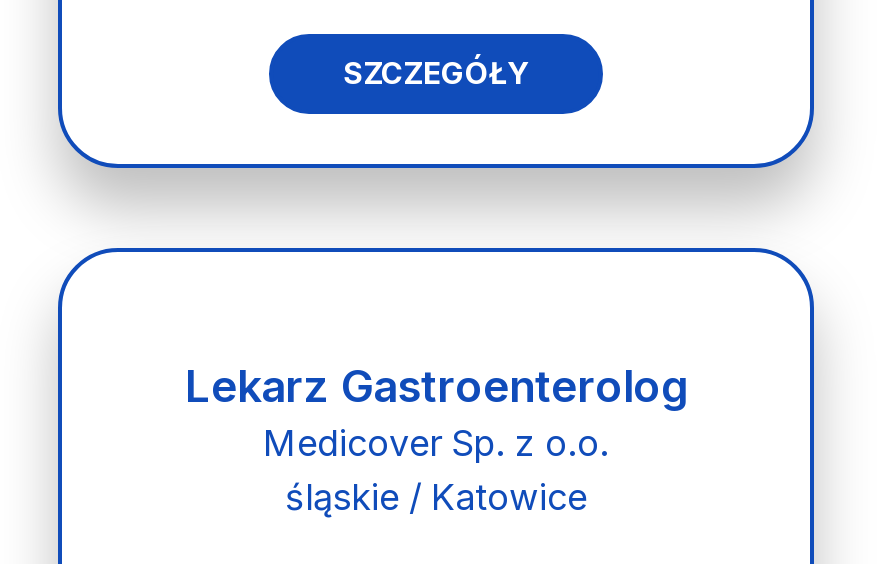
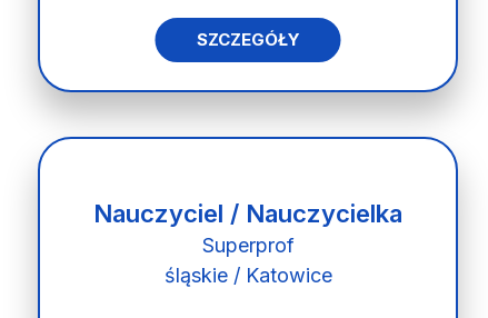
- Lekarz Gastroenterolog
- Medicover Sp. z o.o.
+ Nauczyciel / Nauczycielka
+ Superprof
